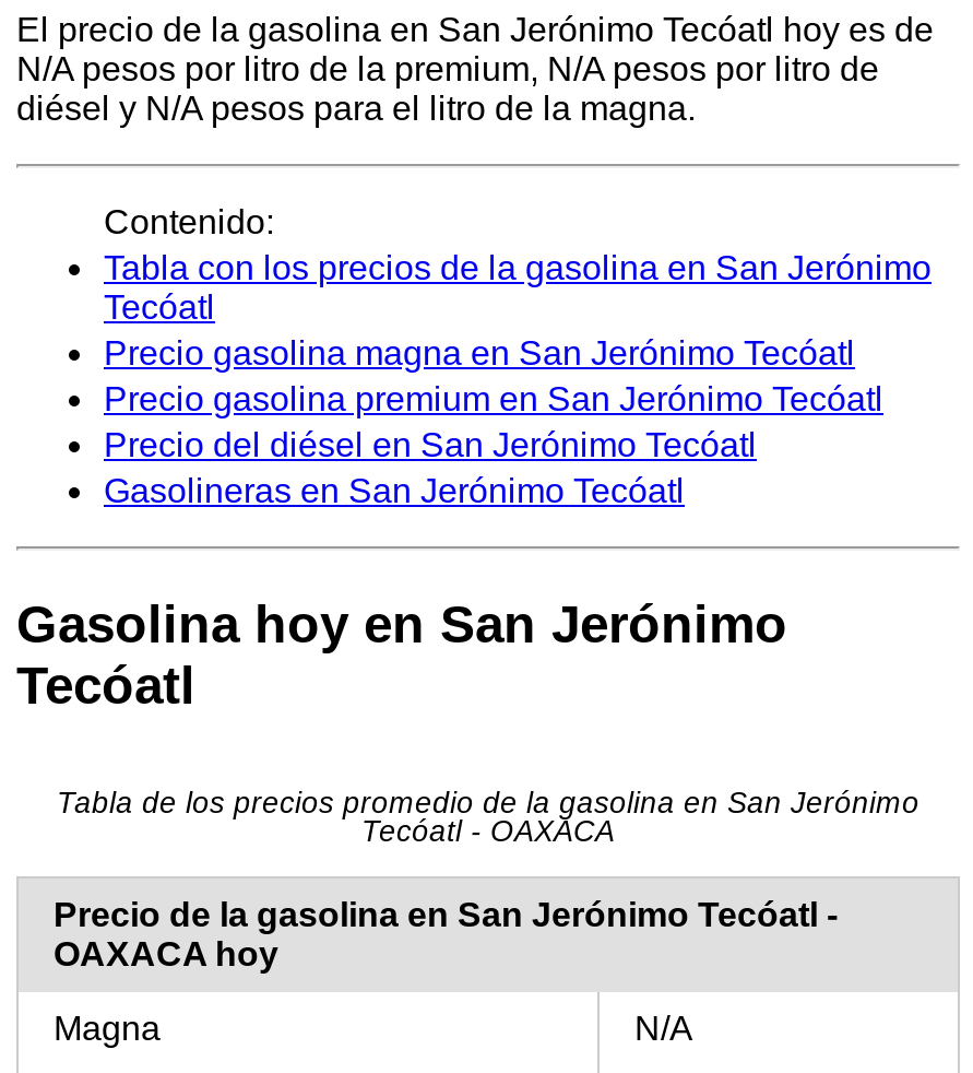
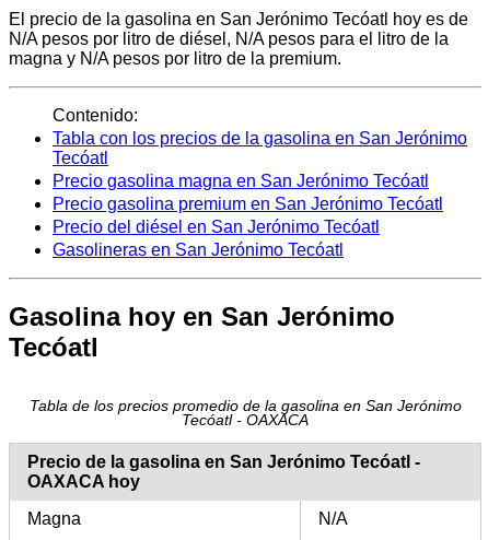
- N/A pesos por litro de la premium, N/A pesos por litro de
- diésel y N/A pesos para el litro de la magna.
+ N/A pesos por litro de diésel, N/A pesos para el litro de la
+ magna y N/A pesos por litro de la premium.
